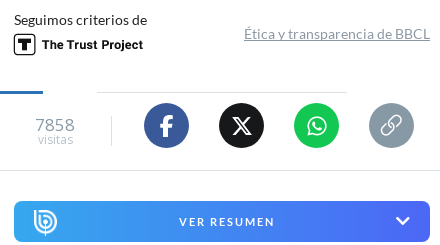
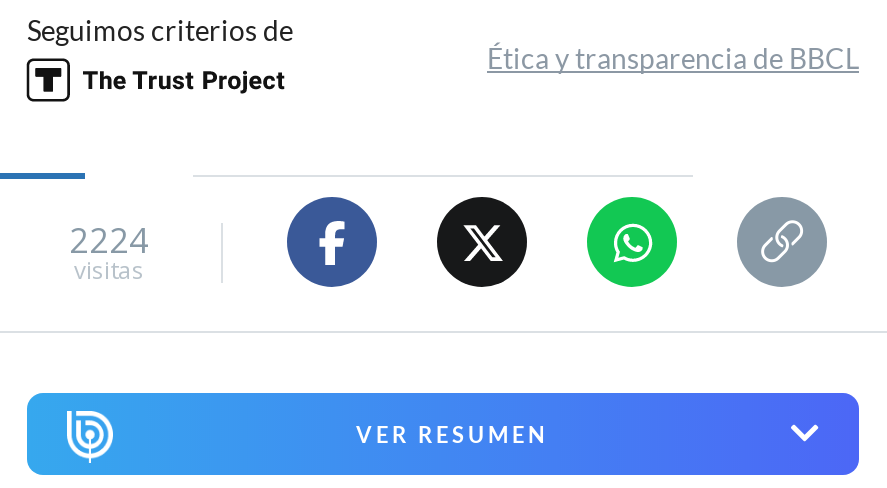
- 7858
+ 2224
